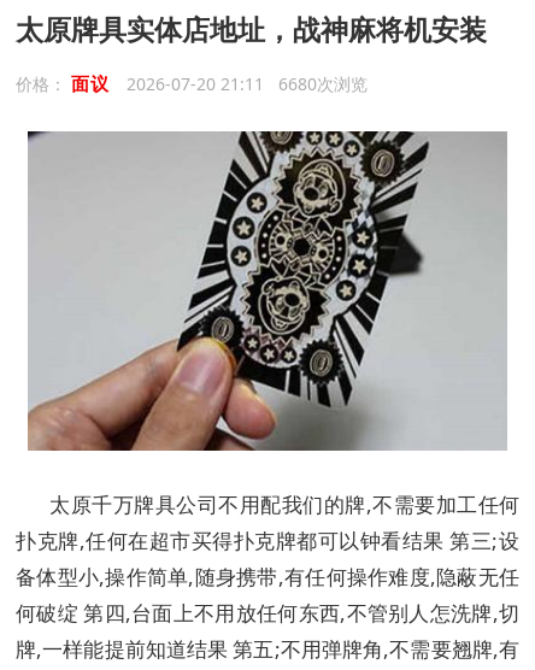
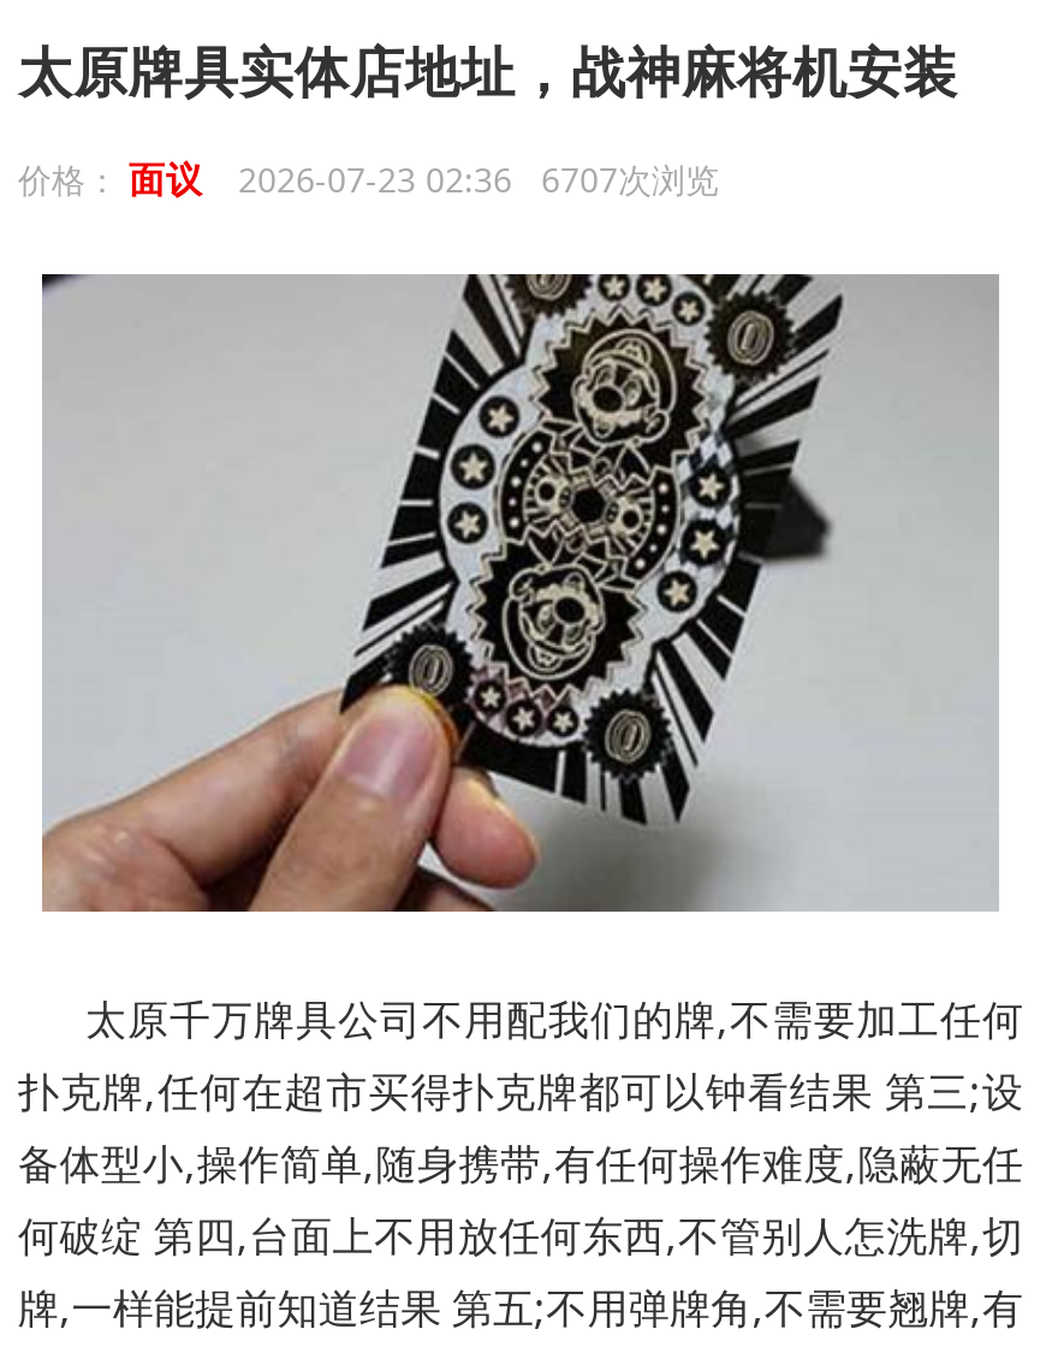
- 价格：面议 2026-07-20 21:11 6680次浏览
+ 价格：面议 2026-07-23 02:36 6707次浏览
